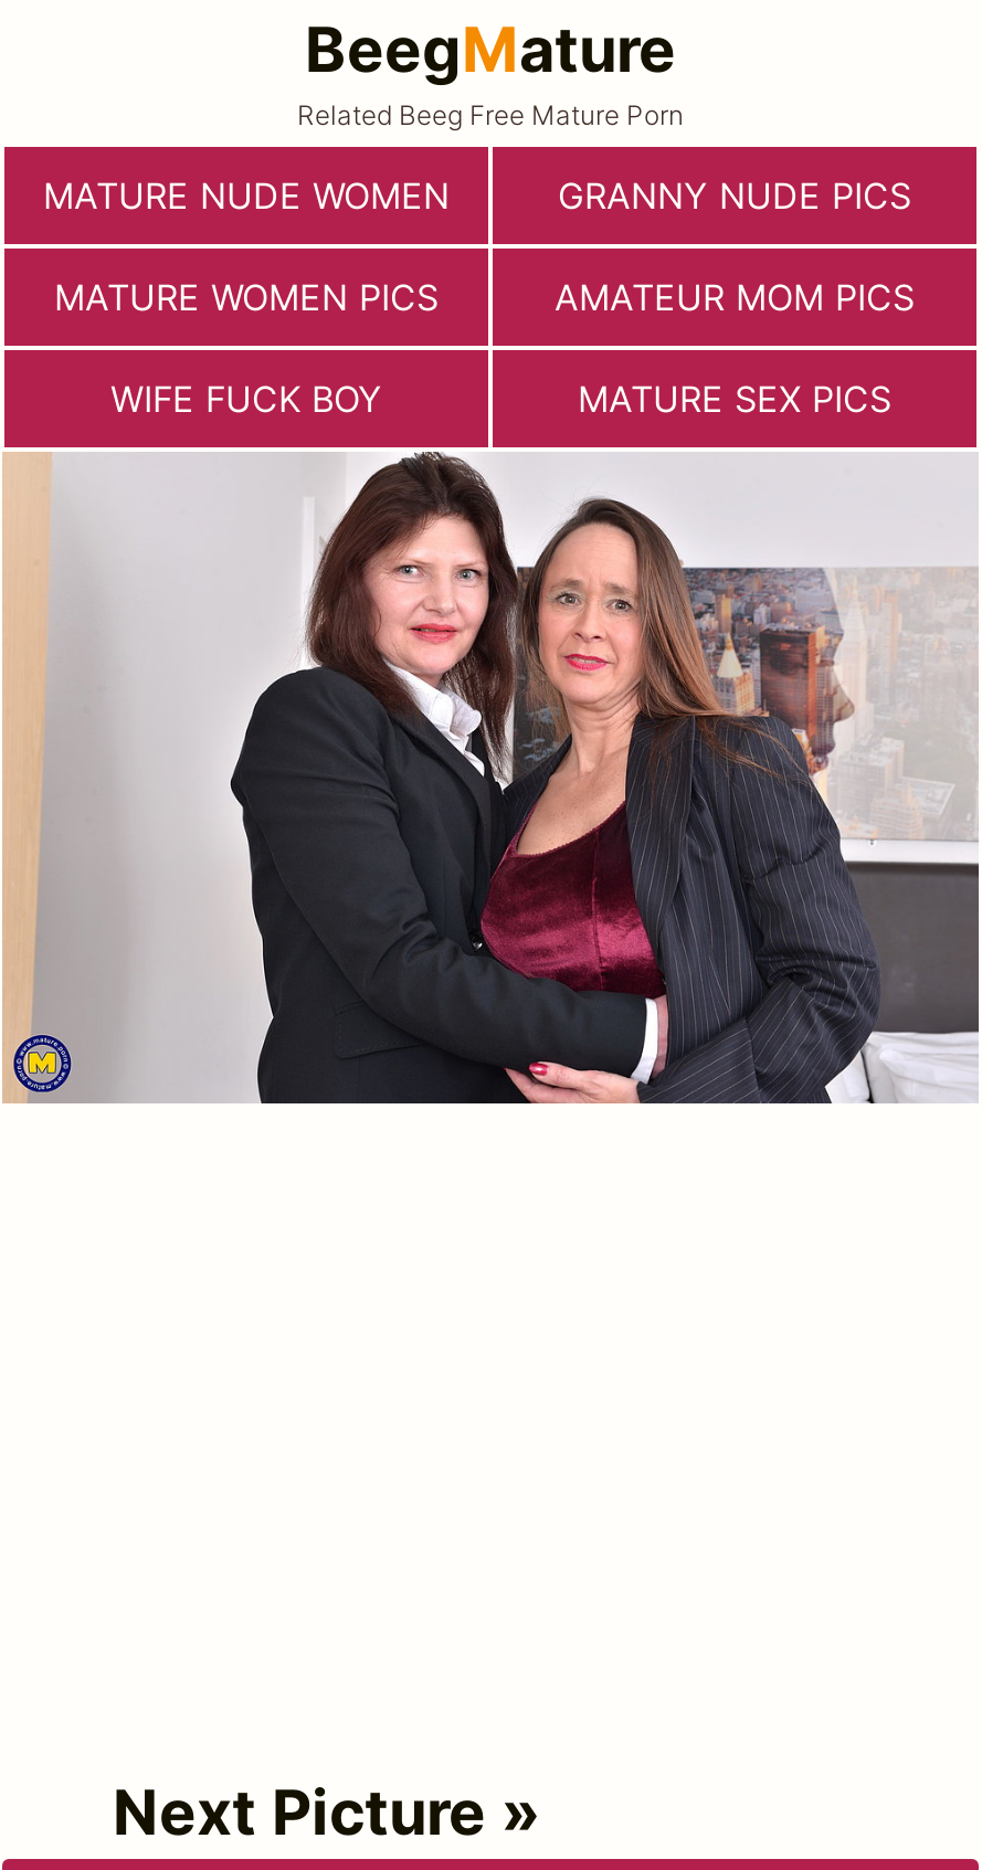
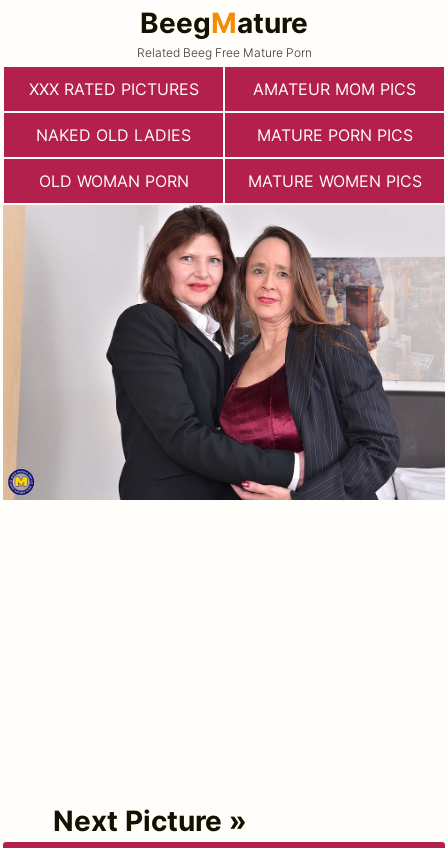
- MATURE NUDE WOMEN
- GRANNY NUDE PICS
+ XXX RATED PICTURES

moved down: MATURE WOMEN PICS

moved up: AMATEUR MOM PICS

- WIFE FUCK BOY
- MATURE SEX PICS
+ NAKED OLD LADIES
+ MATURE PORN PICS
+ OLD WOMAN PORN
